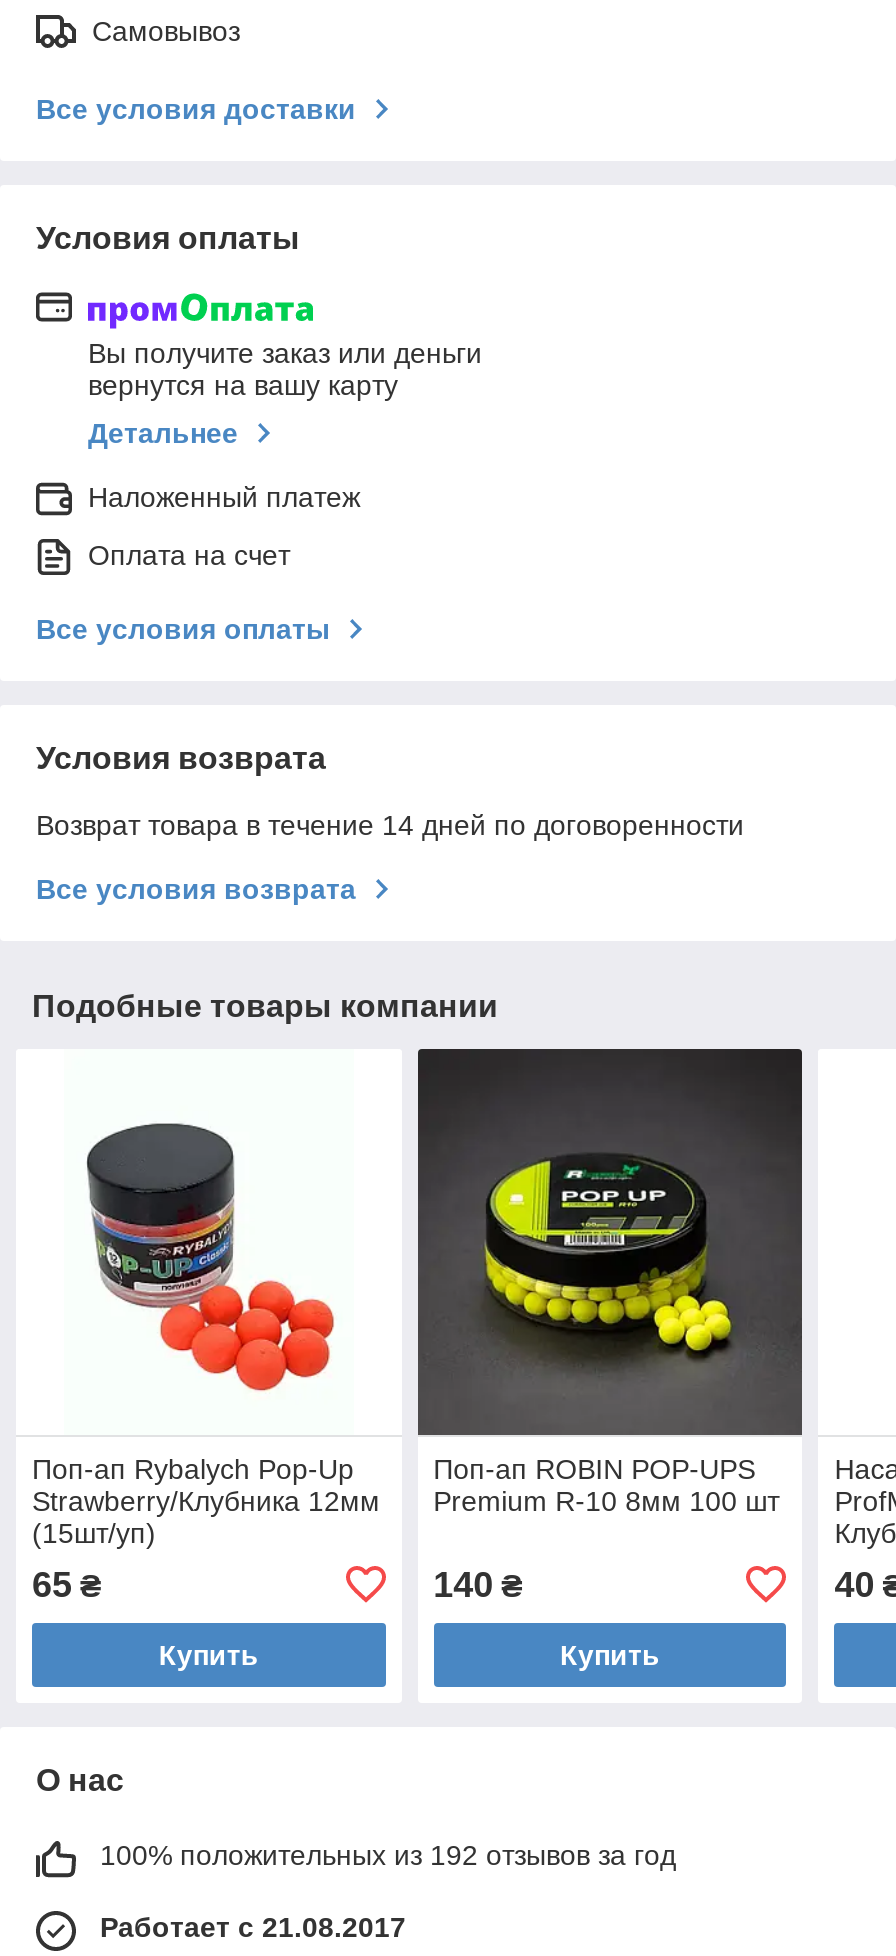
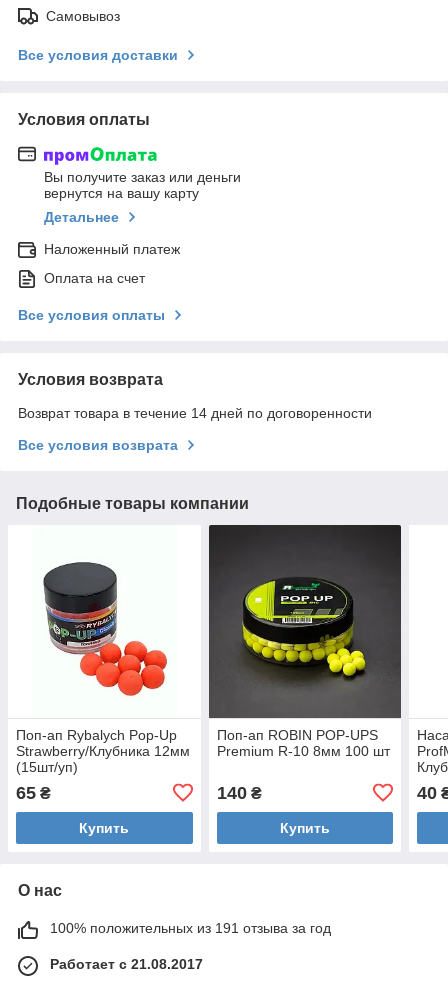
- 100% положительных из 192 отзывов за год
+ 100% положительных из 191 отзыва за год
